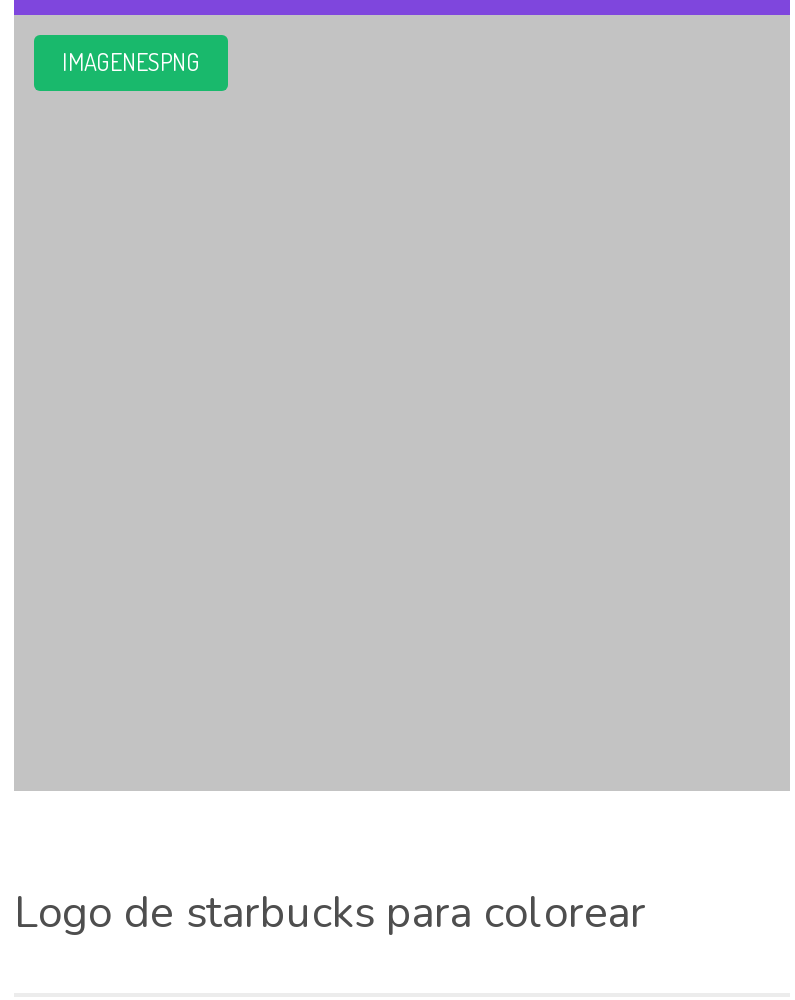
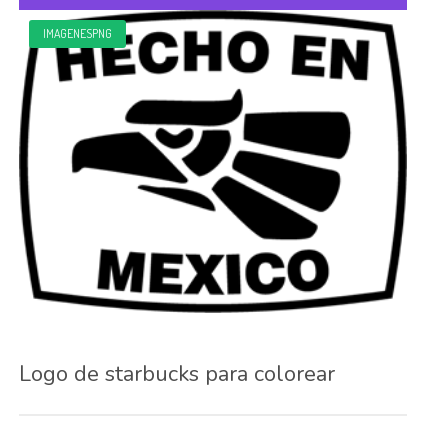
+ [image]
